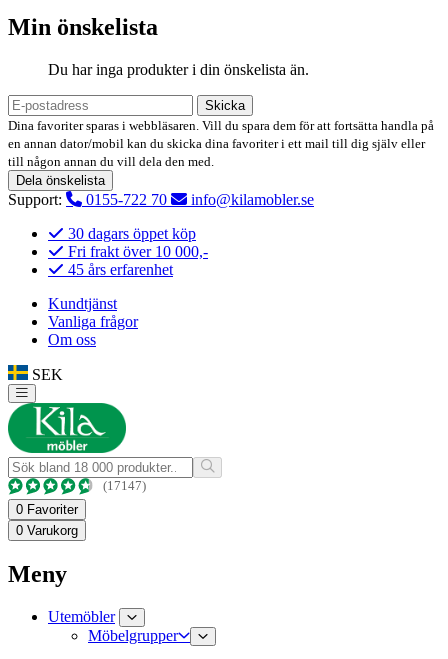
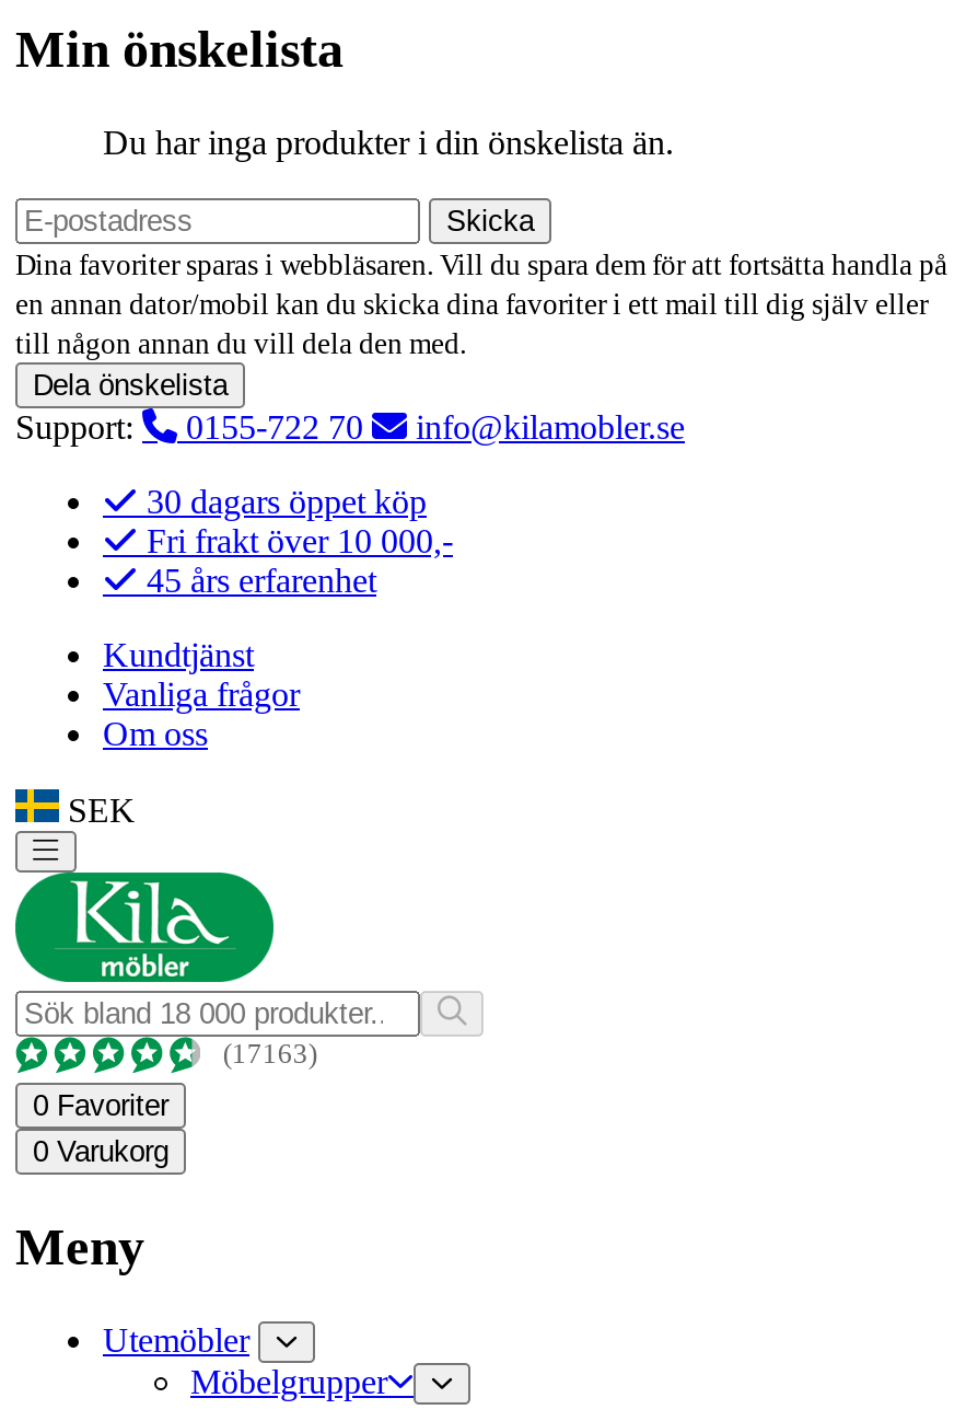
- (17147)
+ (17163)
